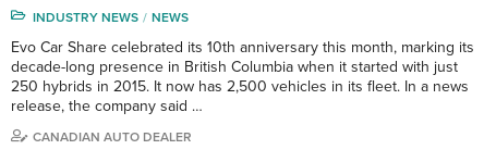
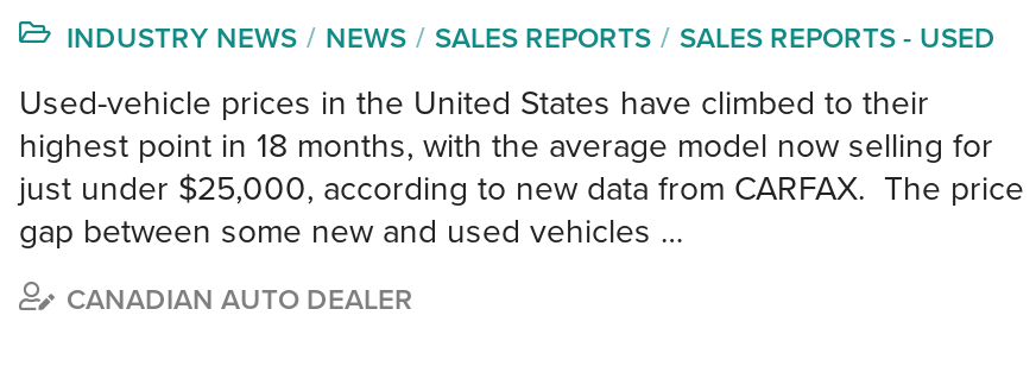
- Evo Car Share celebrated its 10th anniversary this month, marking its
- decade-long presence in British Columbia when it started with just
- 250 hybrids in 2015. It now has 2,500 vehicles in its fleet. In a news
- release, the company said …
+ SALES REPORTS
+ SALES REPORTS - USED
+ Used-vehicle prices in the United States have climbed to their
+ highest point in 18 months, with the average model now selling for
+ just under $25,000, according to new data from CARFAX. The price
+ gap between some new and used vehicles …
